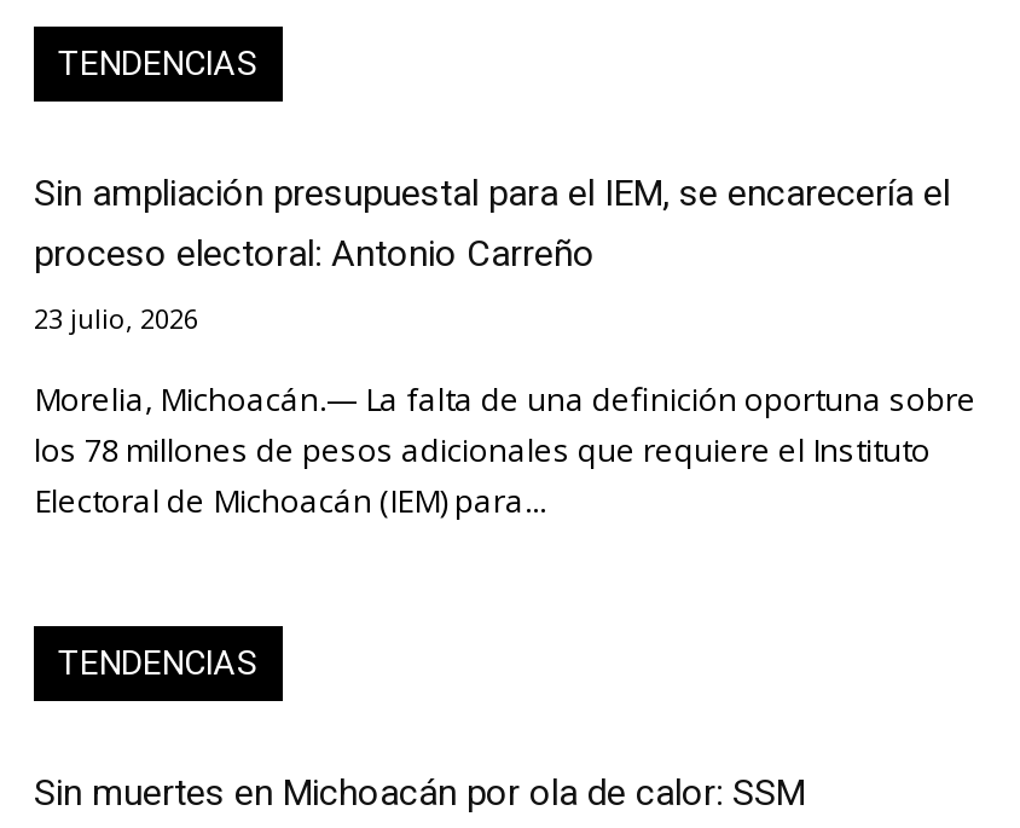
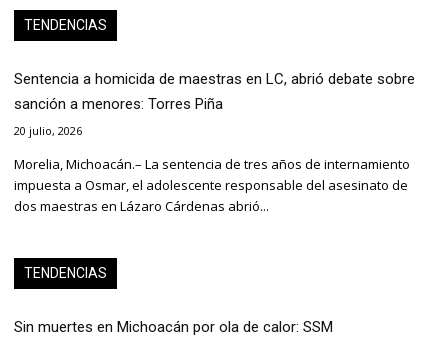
- Sin ampliación presupuestal para el IEM, se encarecería el
- proceso electoral: Antonio Carreño
+ Sentencia a homicida de maestras en LC, abrió debate sobre
+ sanción a menores: Torres Piña

- 23 julio, 2026
+ 20 julio, 2026

- Morelia, Michoacán.— La falta de una definición oportuna sobre
- los 78 millones de pesos adicionales que requiere el Instituto
- Electoral de Michoacán (IEM) para...
+ Morelia, Michoacán.– La sentencia de tres años de internamiento
+ impuesta a Osmar, el adolescente responsable del asesinato de
+ dos maestras en Lázaro Cárdenas abrió...
